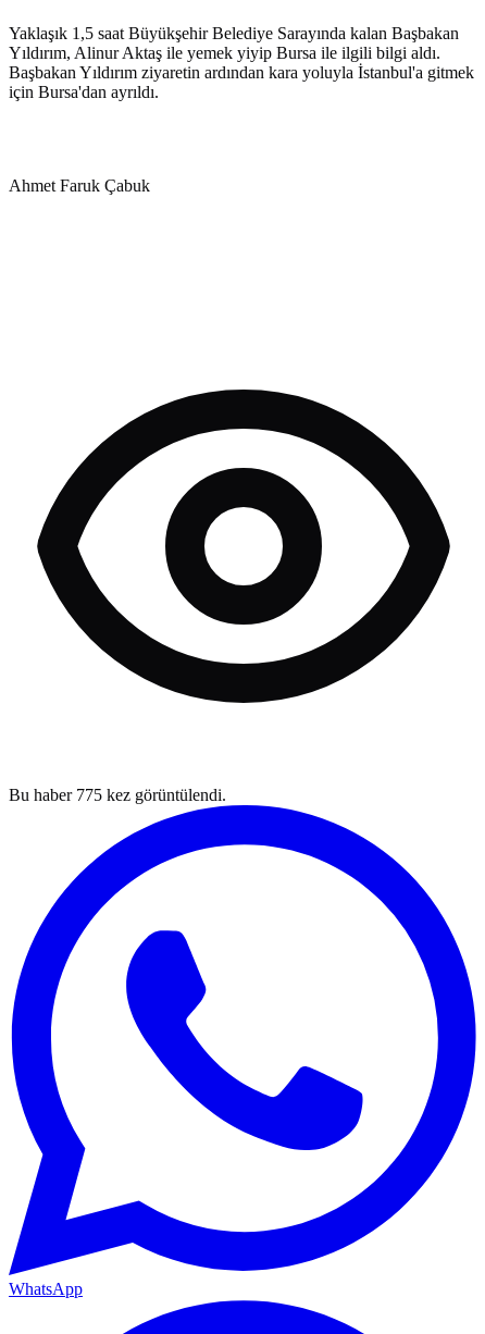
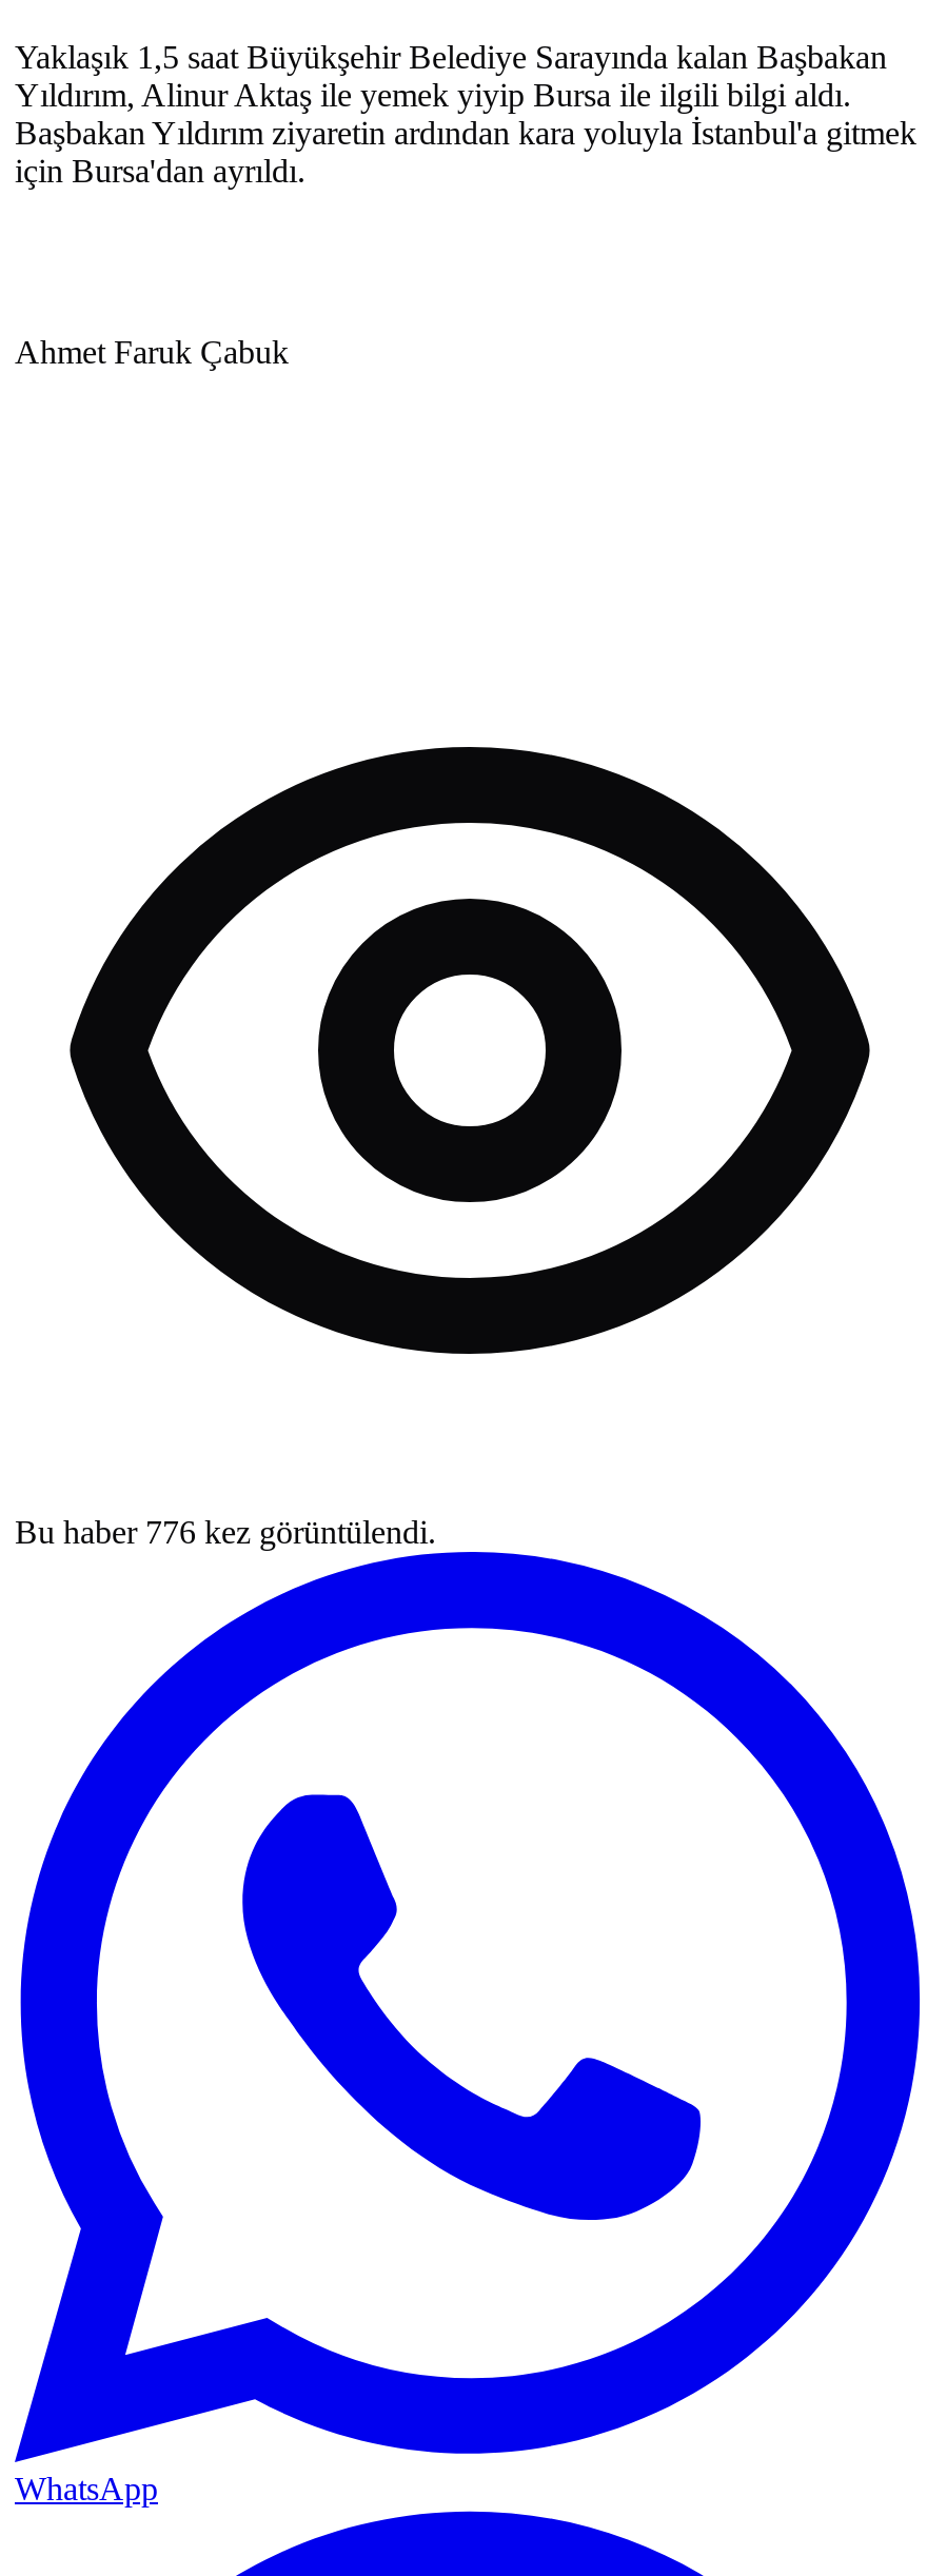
- Bu haber 775 kez görüntülendi.
+ Bu haber 776 kez görüntülendi.
